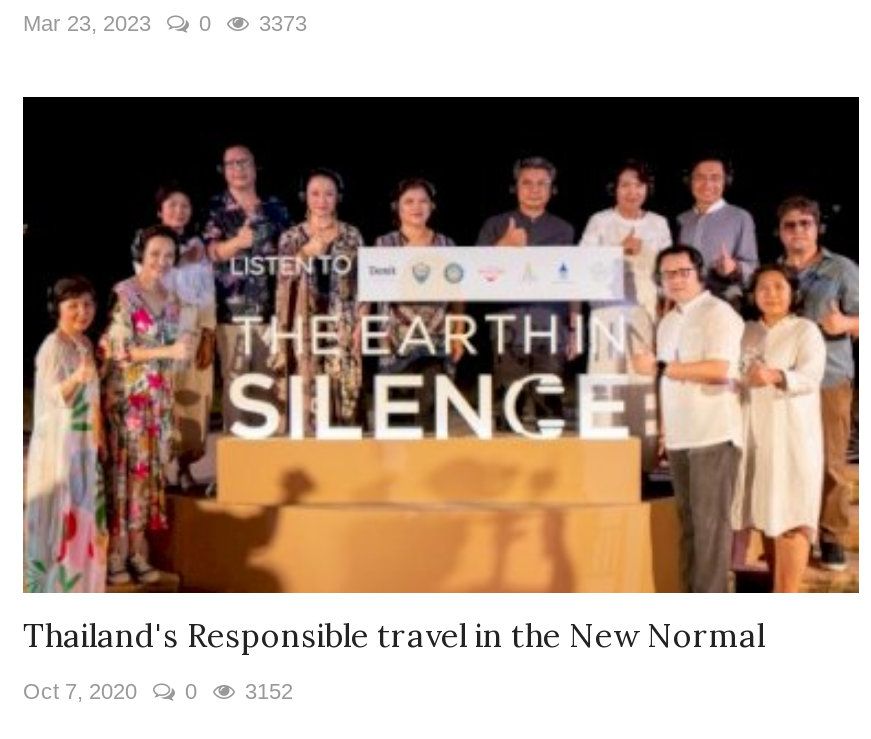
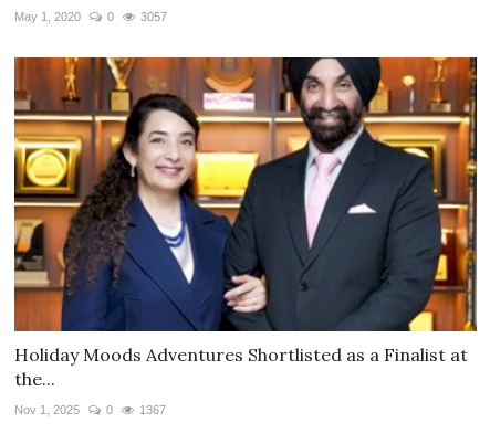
- Mar 23, 2023
+ May 1, 2020

- 3373
+ 3057

- [image]
- Thailand's Responsible travel in the New Normal
+ [image]
+ Holiday Moods Adventures Shortlisted as a Finalist at
+ the...

- Oct 7, 2020
+ Nov 1, 2025

- 3152
+ 1367
